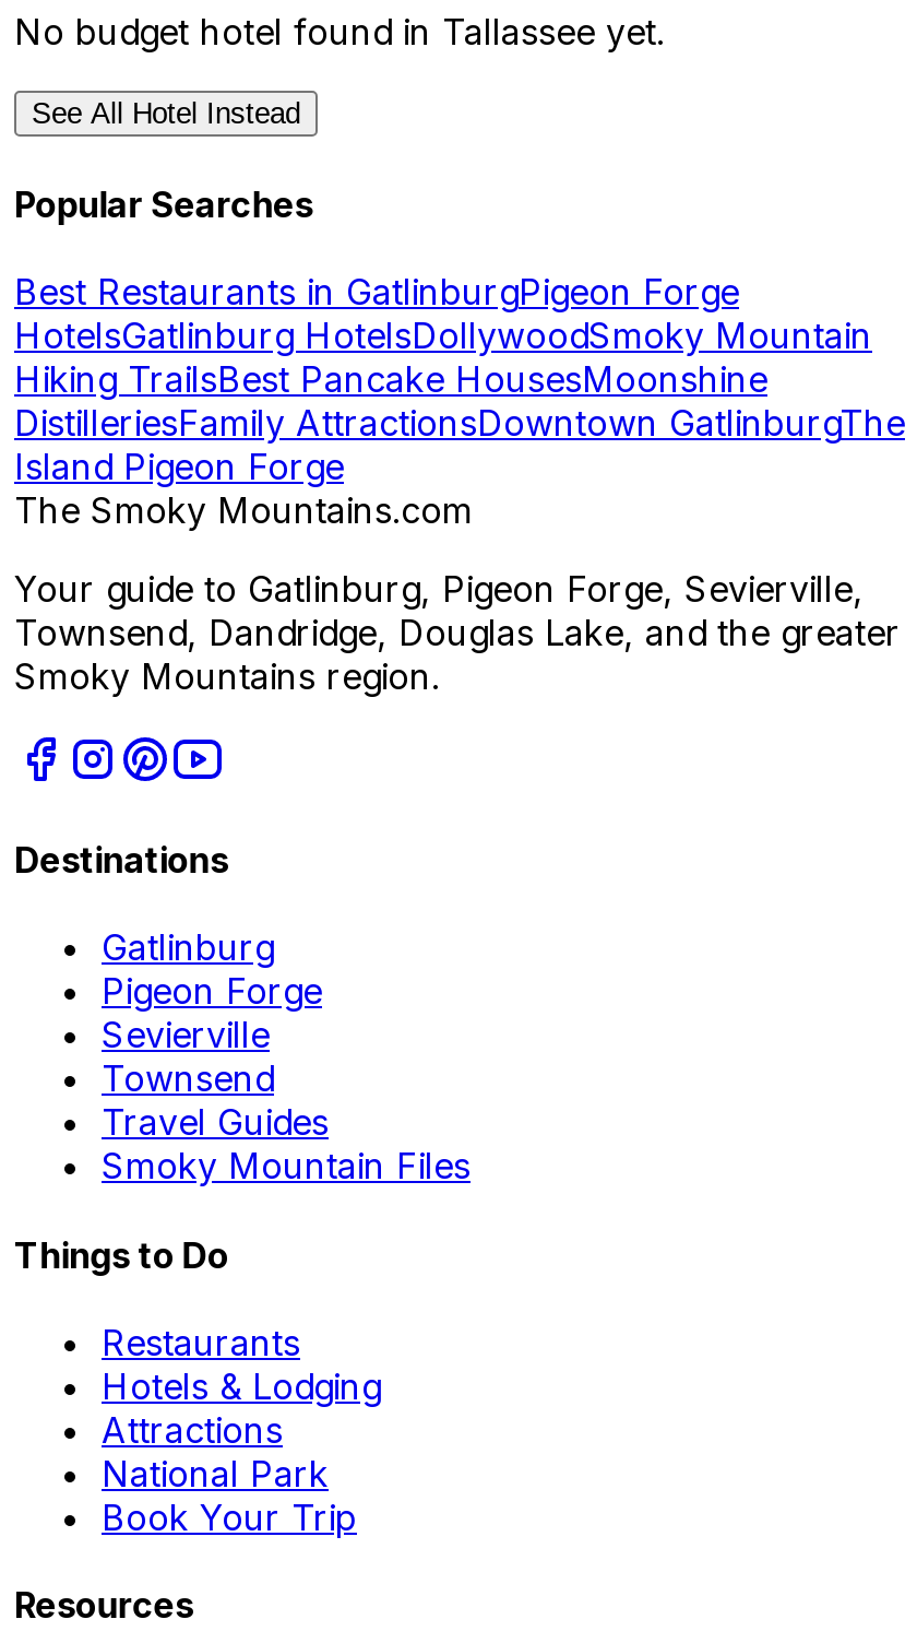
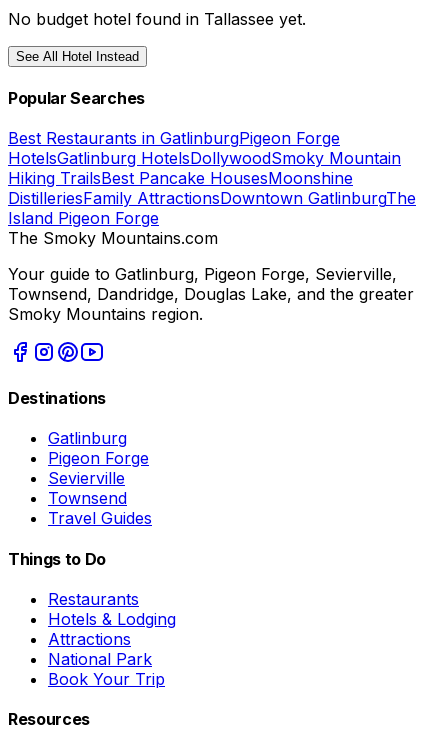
- Smoky Mountain Files
